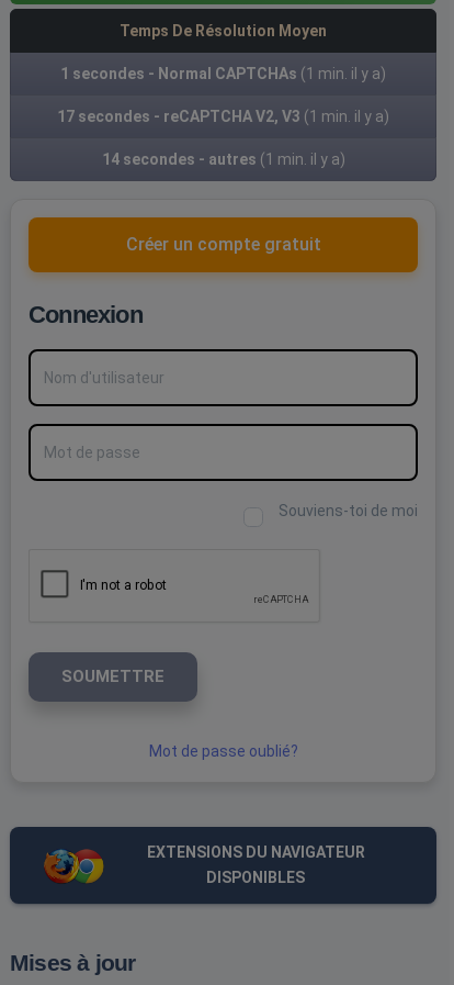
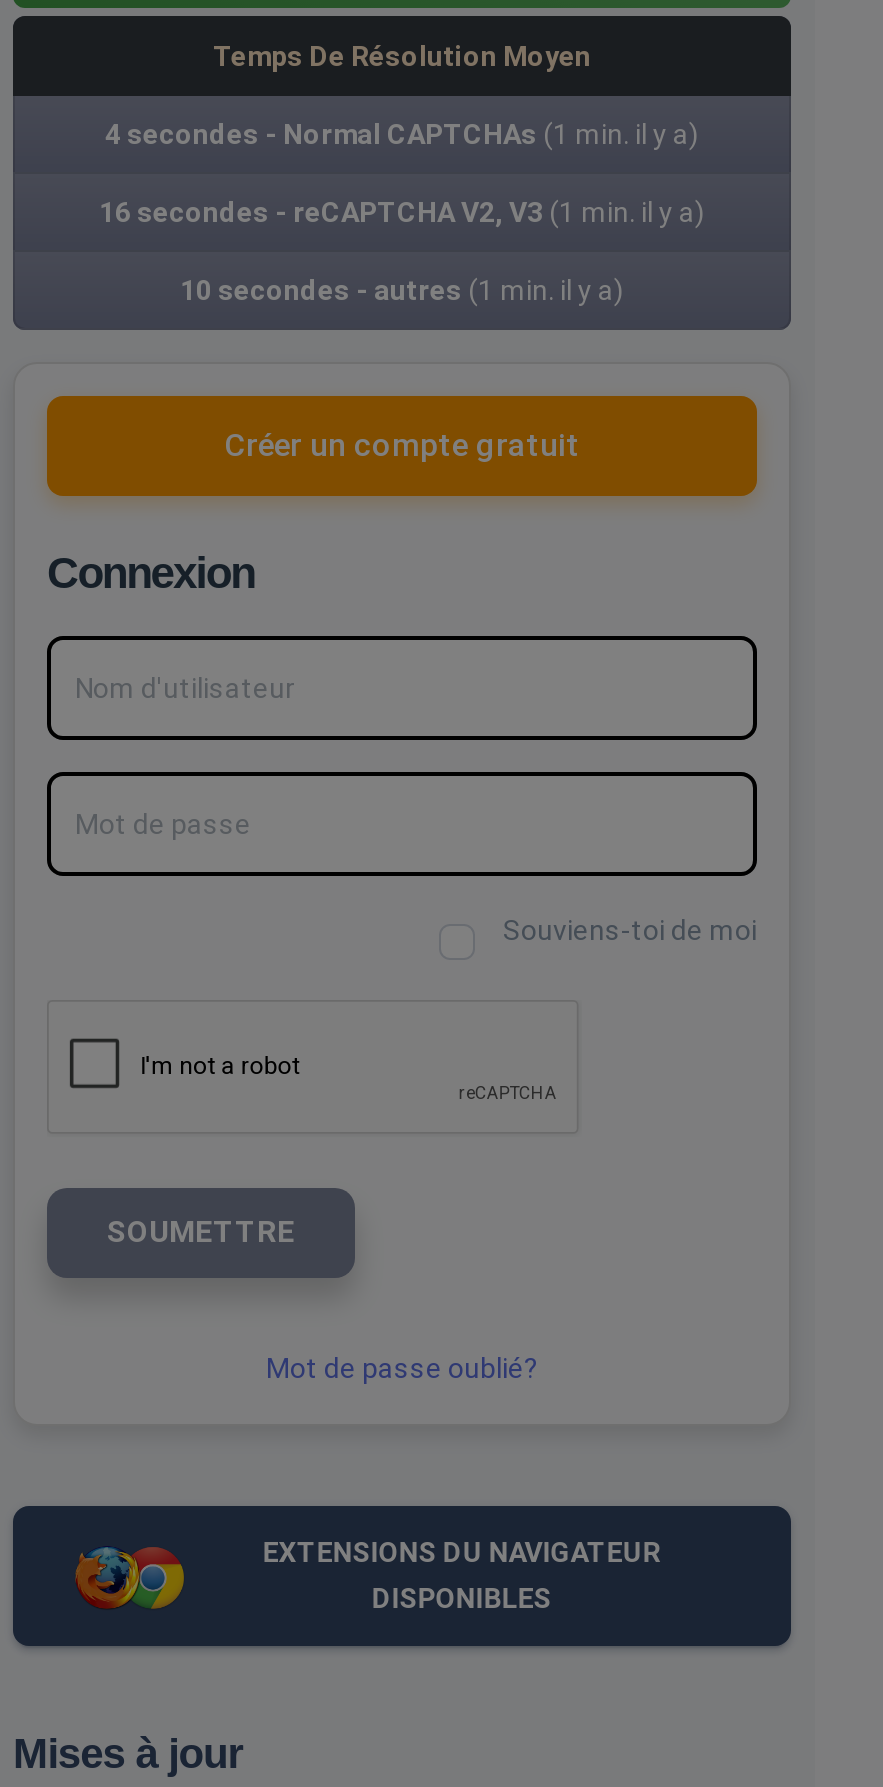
- 1 secondes - Normal CAPTCHAs (1 min. il y a)
+ 4 secondes - Normal CAPTCHAs (1 min. il y a)

- 17 secondes - reCAPTCHA V2, V3 (1 min. il y a)
+ 16 secondes - reCAPTCHA V2, V3 (1 min. il y a)

- 14 secondes - autres (1 min. il y a)
+ 10 secondes - autres (1 min. il y a)
